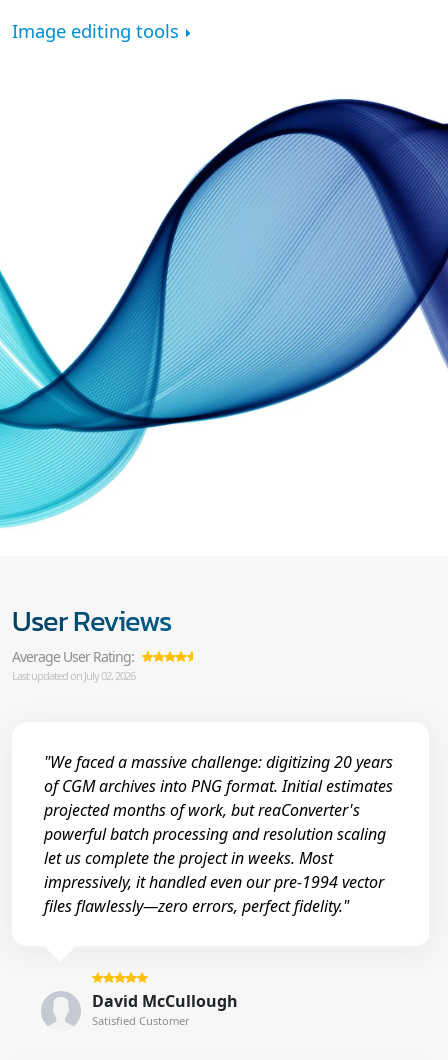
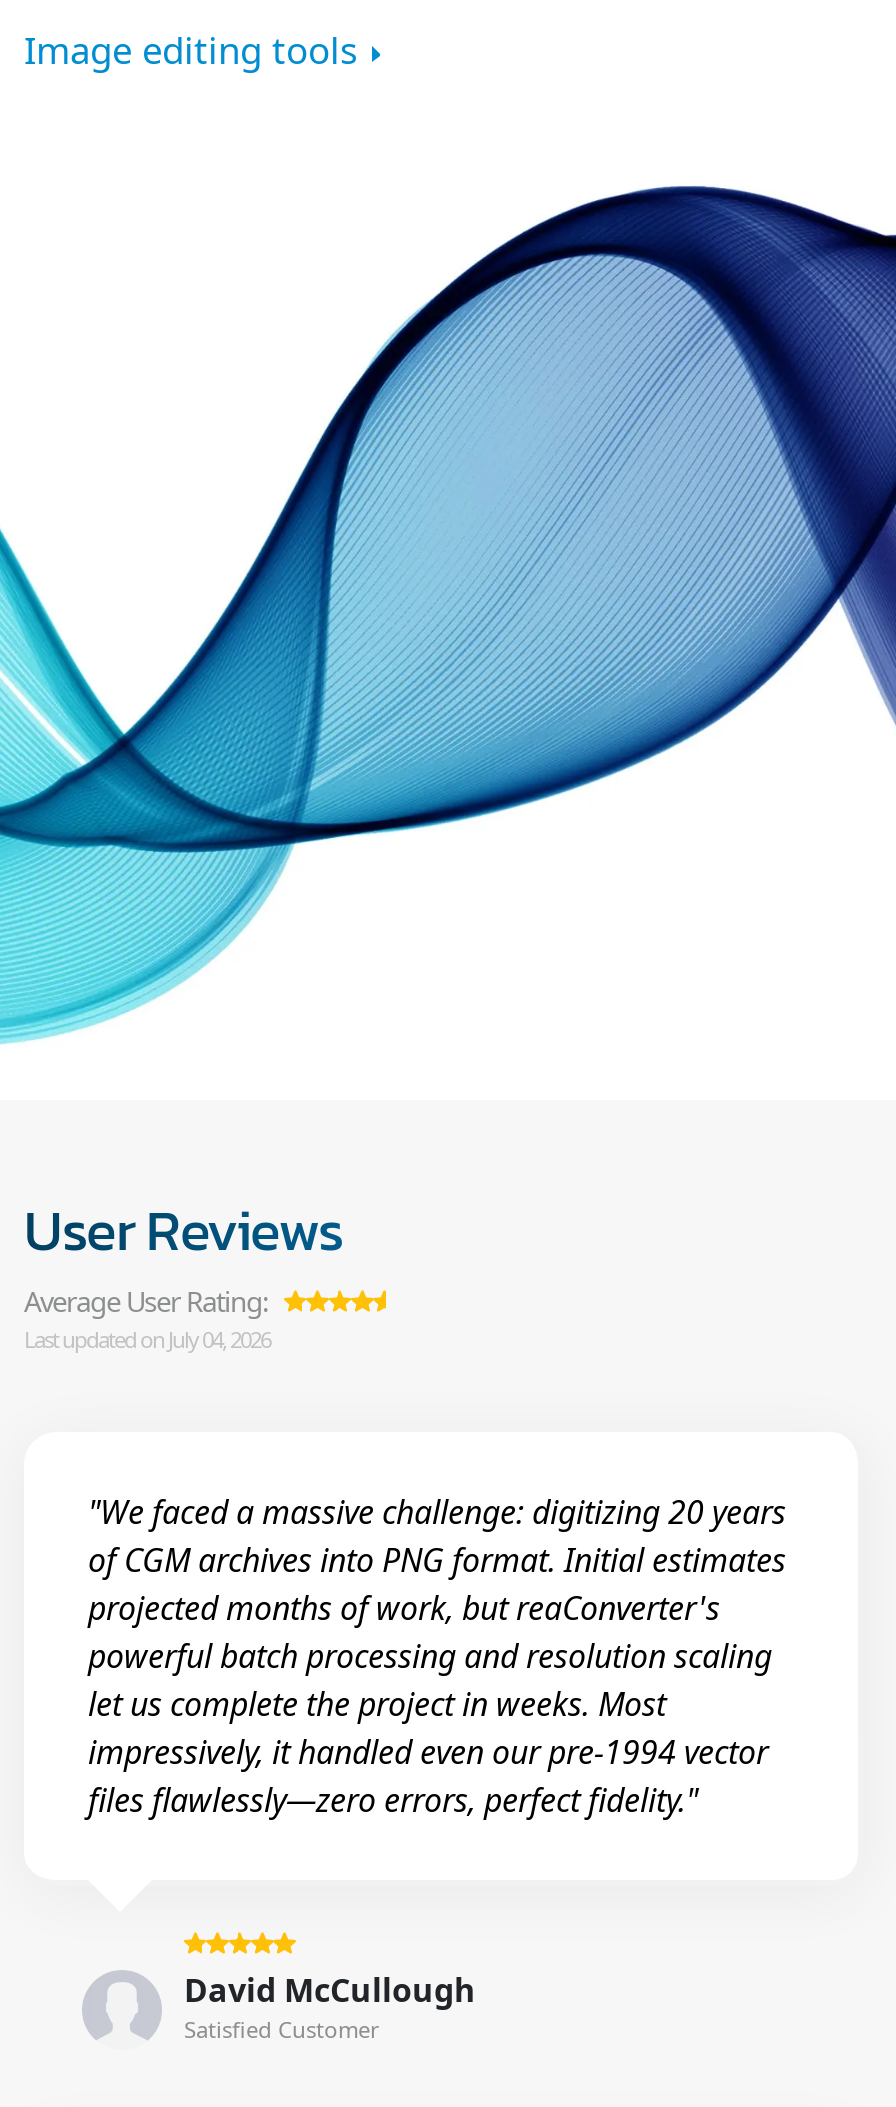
- Last updated on July 02, 2026
+ Last updated on July 04, 2026
